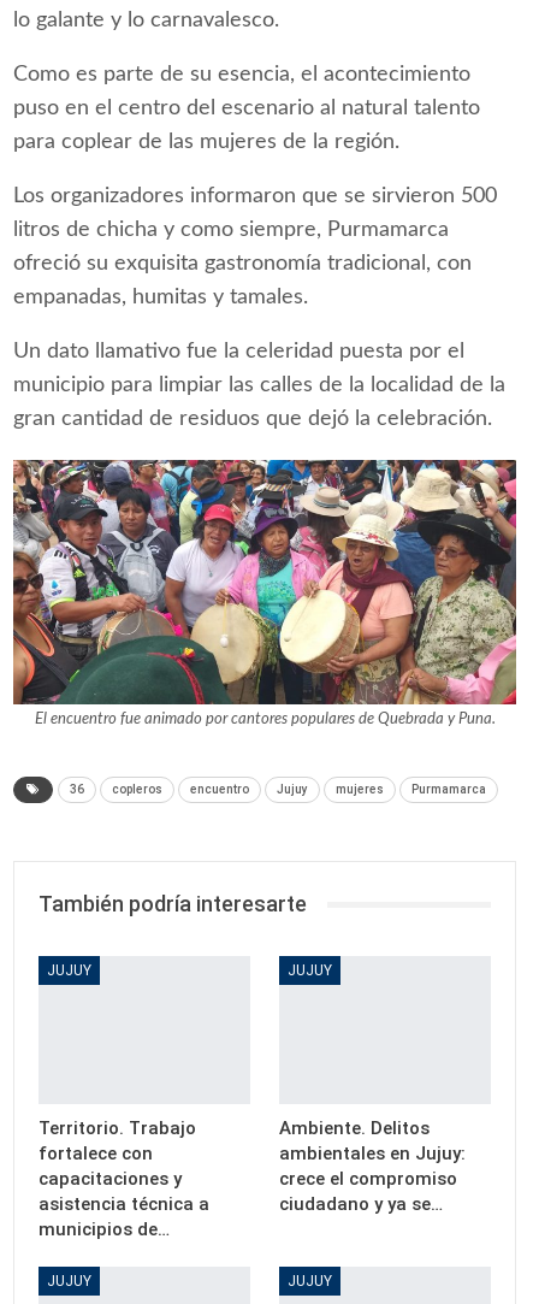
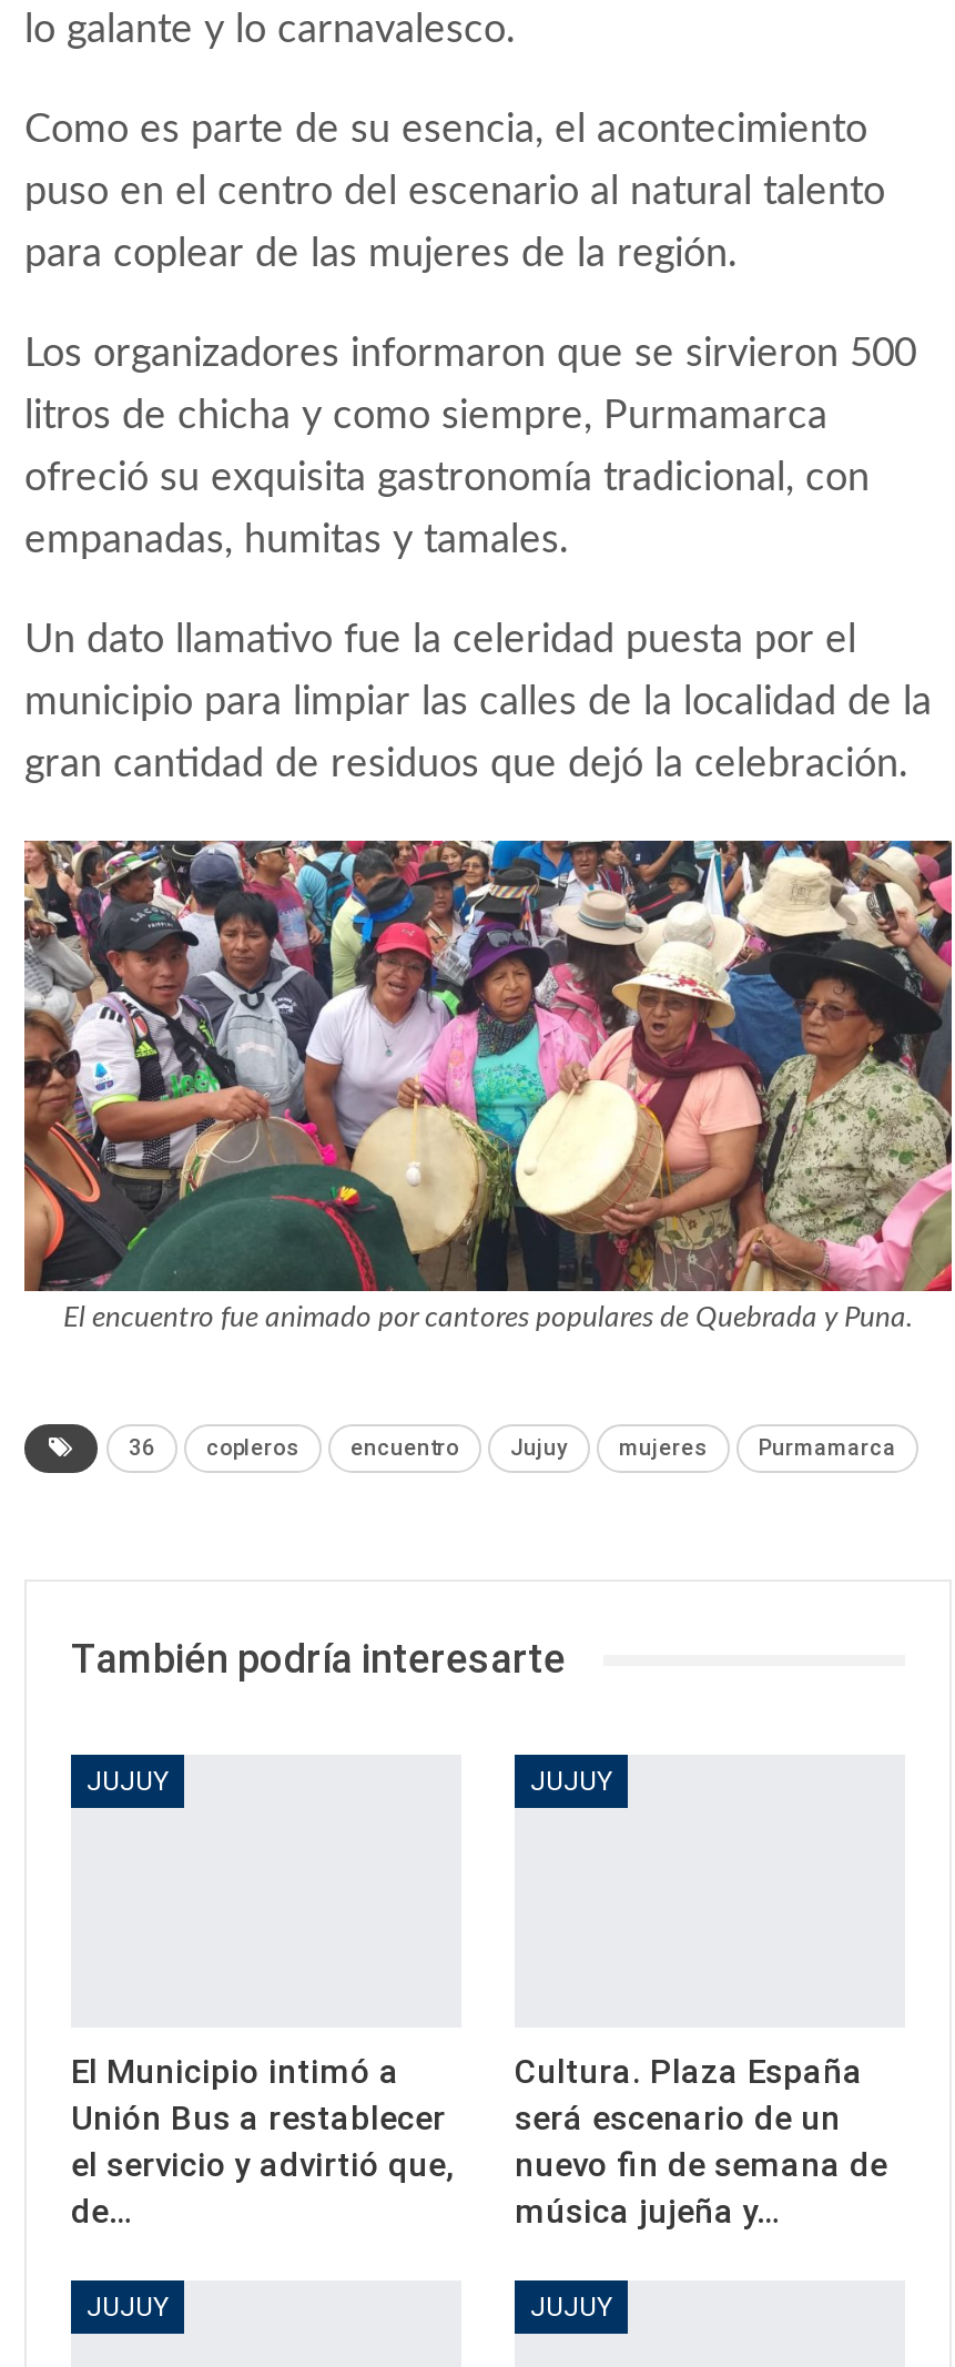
- Territorio. Trabajo
- fortalece con
- capacitaciones y
- asistencia técnica a
- municipios de…
+ El Municipio intimó a
+ Unión Bus a restablecer
+ el servicio y advirtió que,
+ de…

- Ambiente. Delitos
- ambientales en Jujuy:
- crece el compromiso
- ciudadano y ya se…
+ Cultura. Plaza España
+ será escenario de un
+ nuevo fin de semana de
+ música jujeña y…
